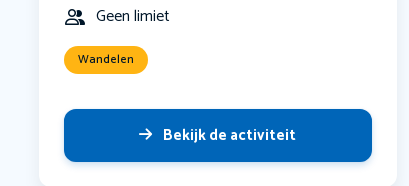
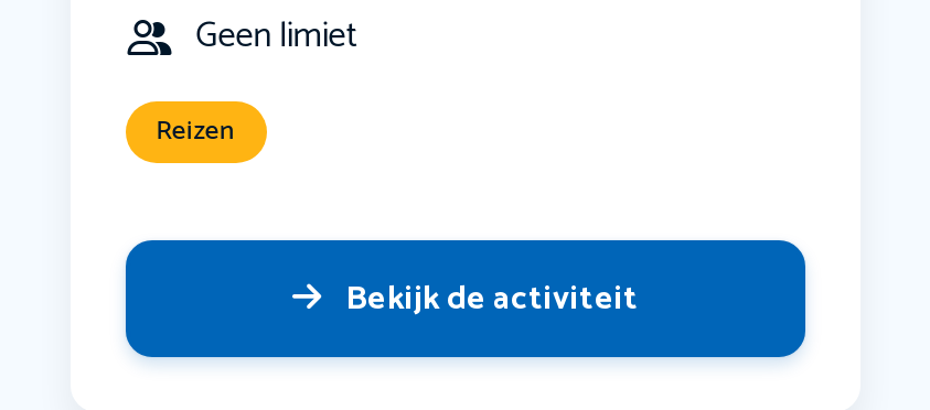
- Wandelen
+ Reizen
